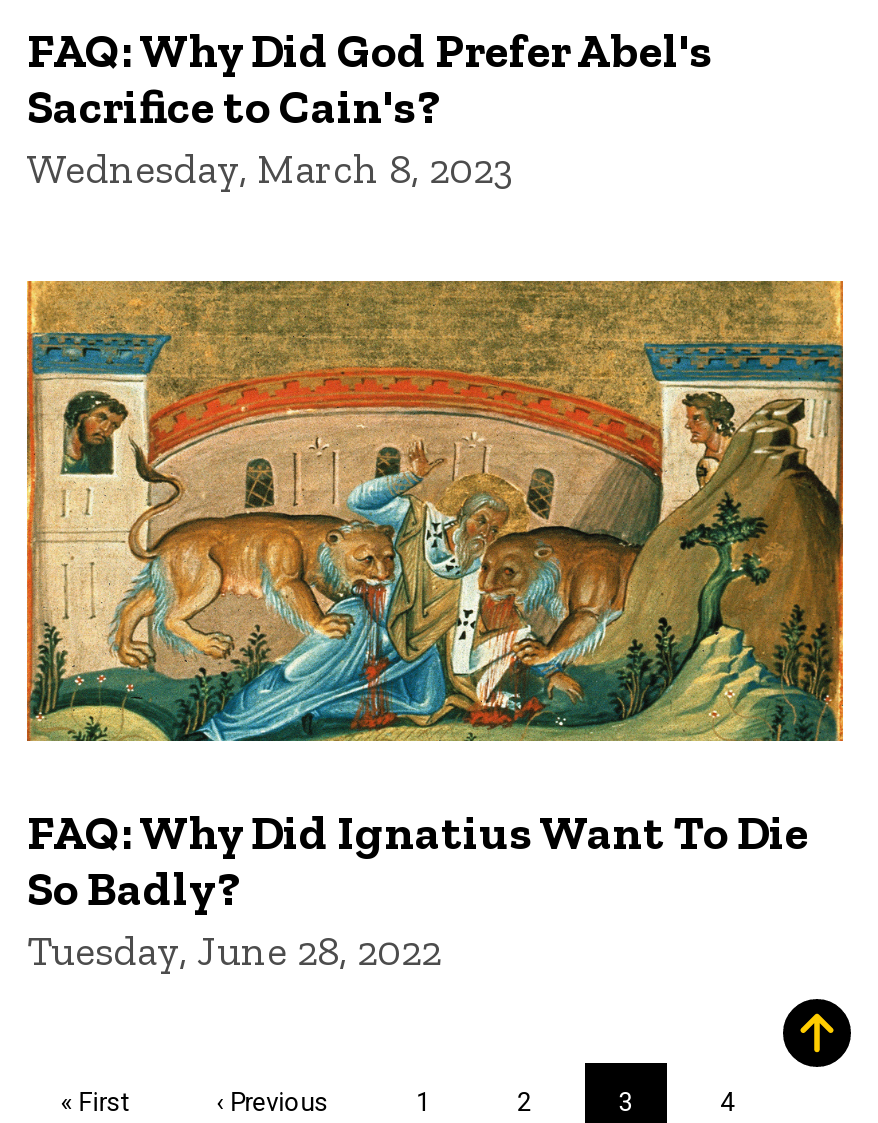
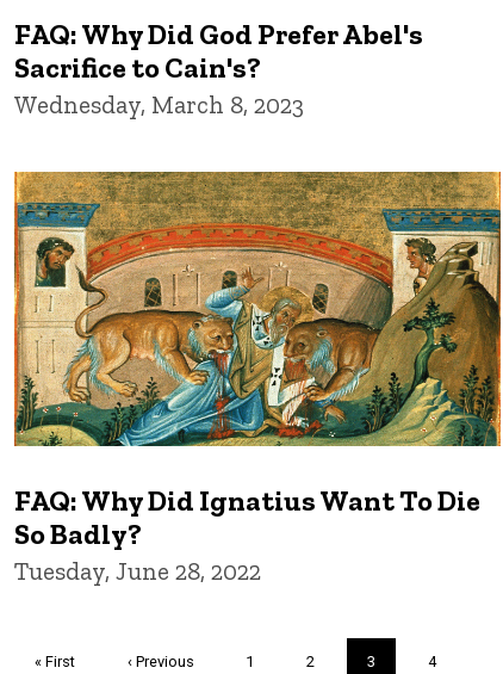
- [image]
